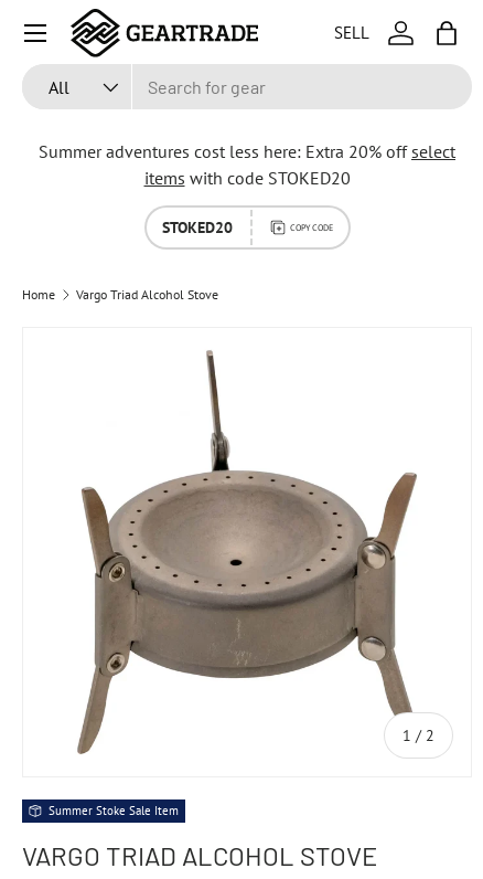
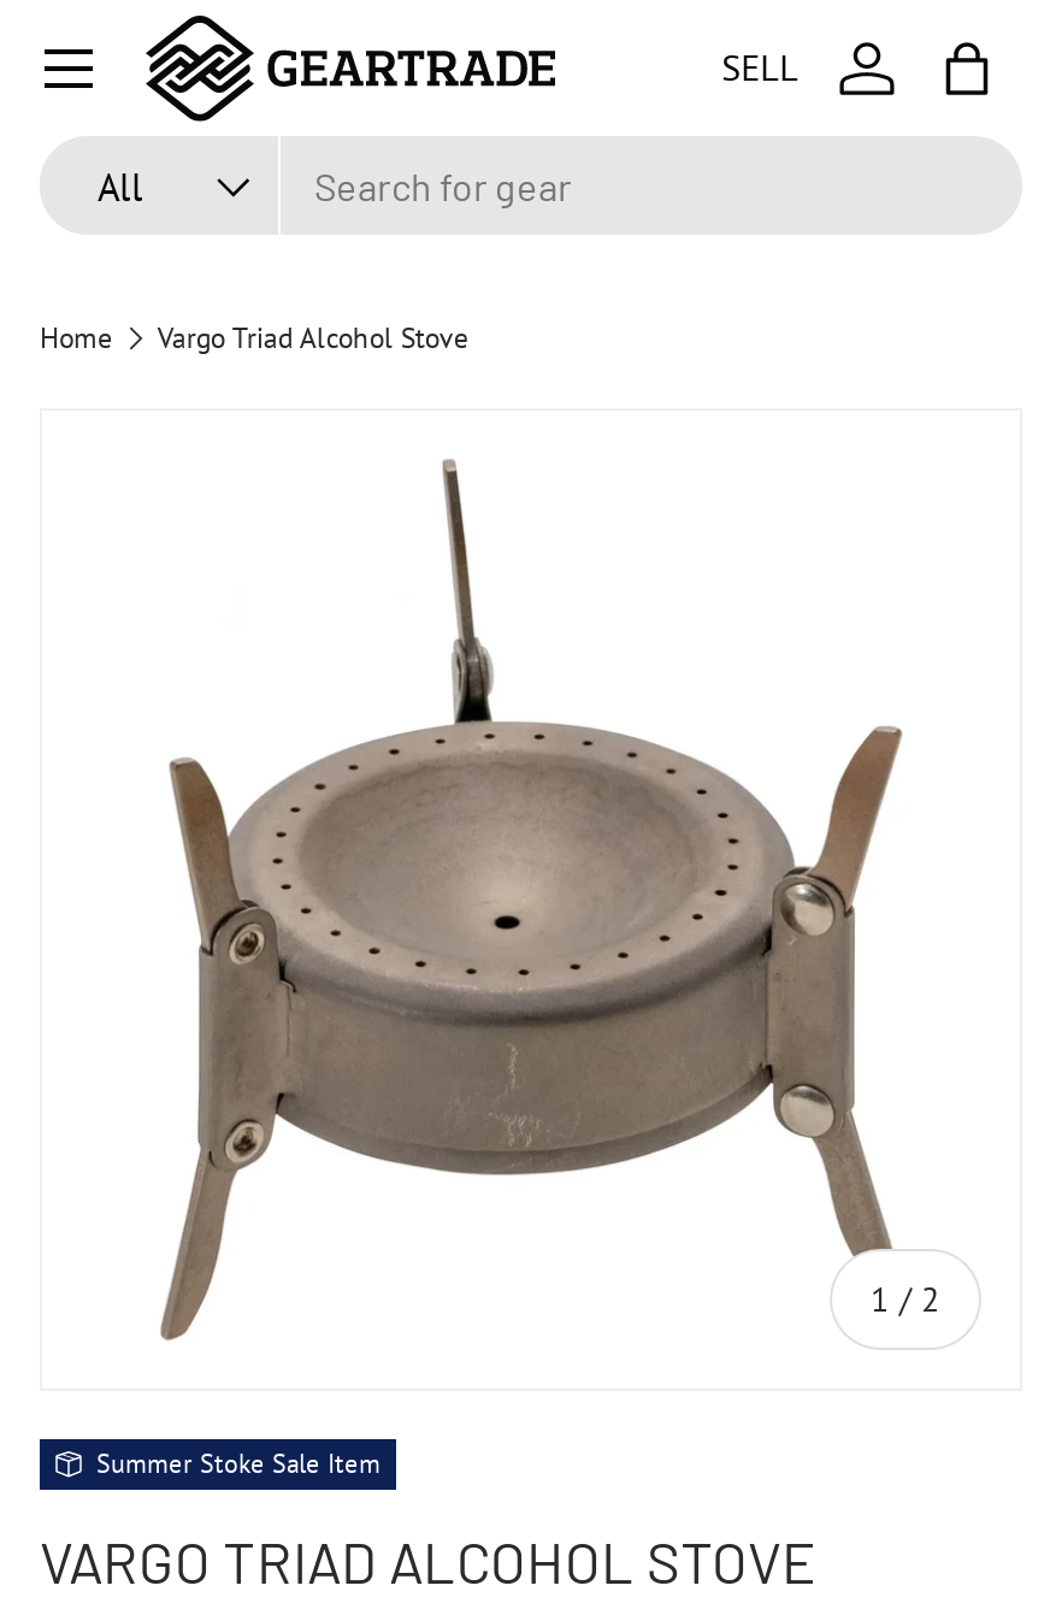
- Summer adventures cost less here: Extra 20% off select
- items with code STOKED20
- STOKED20
- COPY CODE
